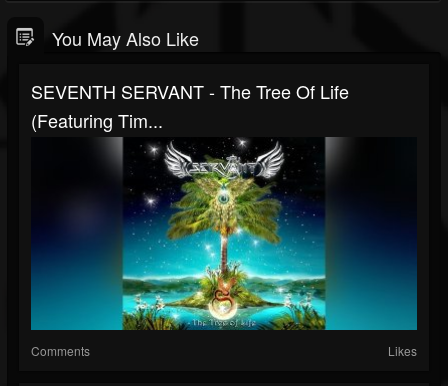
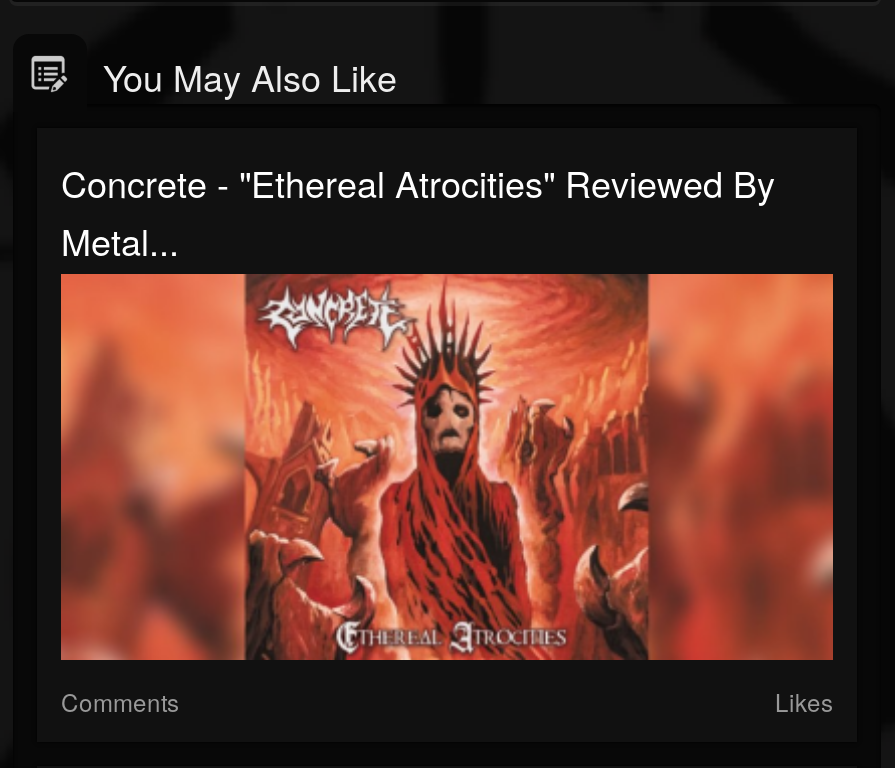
- SEVENTH SERVANT - The Tree Of Life
- (Featuring Tim...
+ Concrete - "Ethereal Atrocities" Reviewed By
+ Metal...

- [image]
+ [image]
